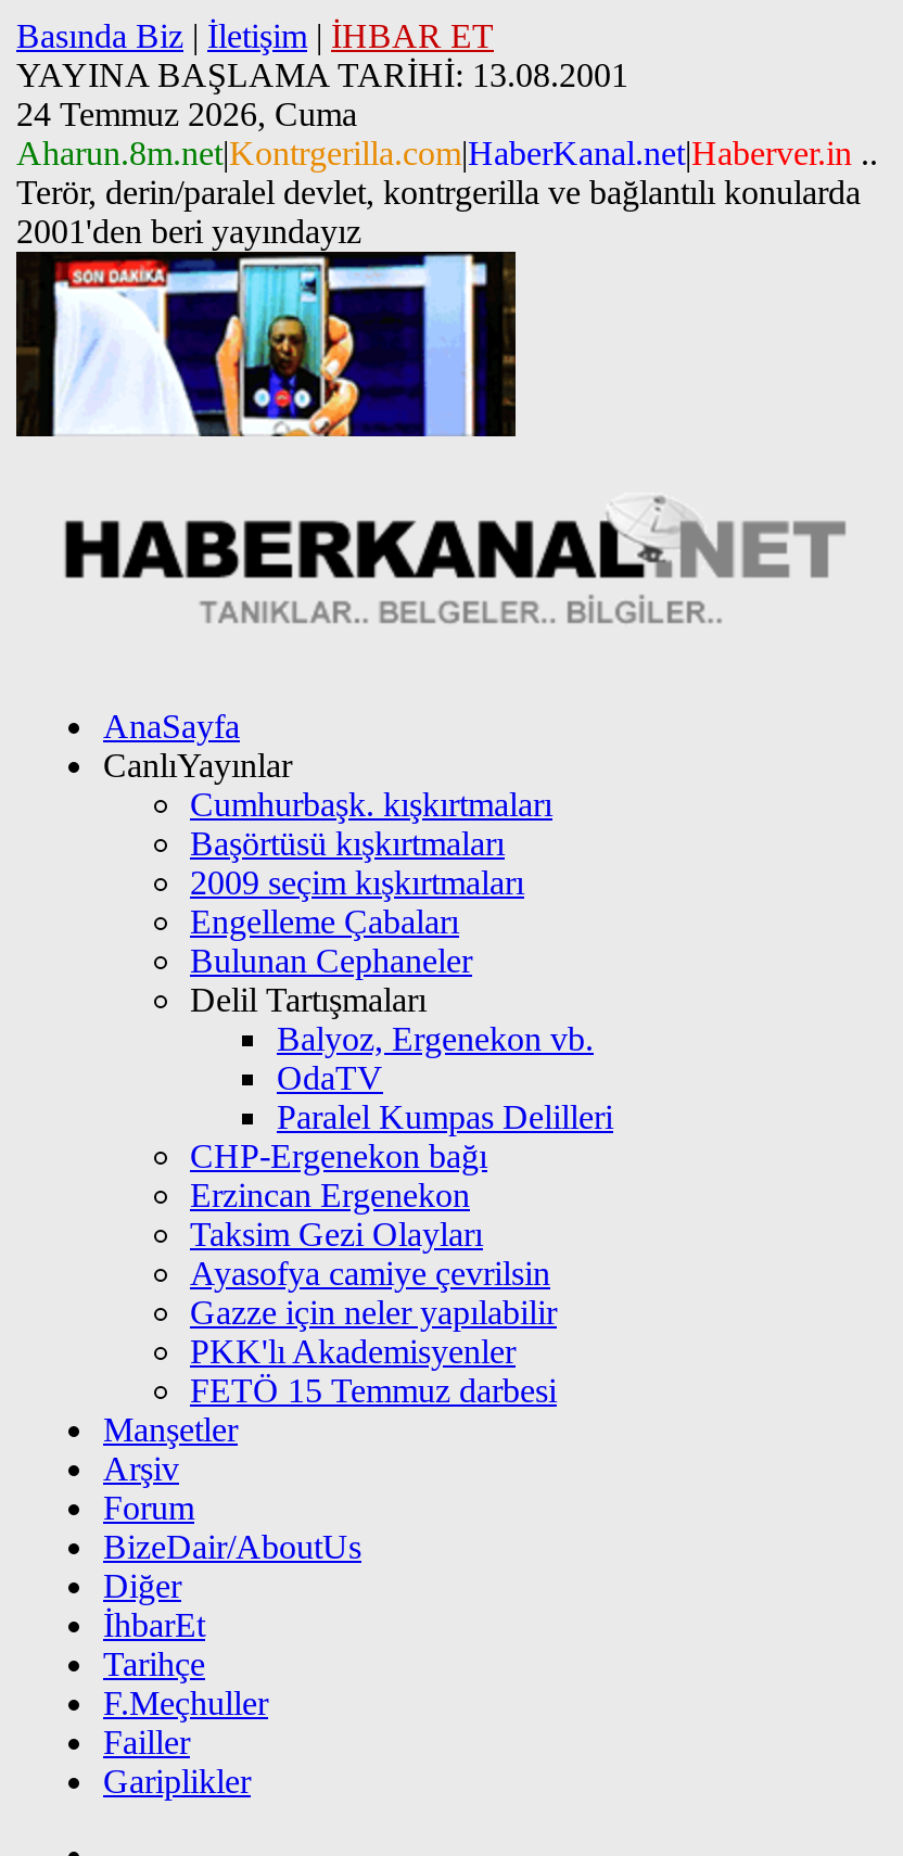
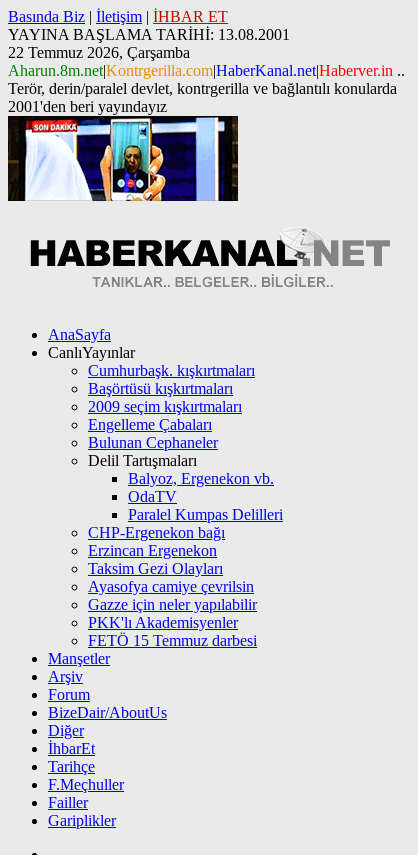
- 24 Temmuz 2026, Cuma
+ 22 Temmuz 2026, Çarşamba
